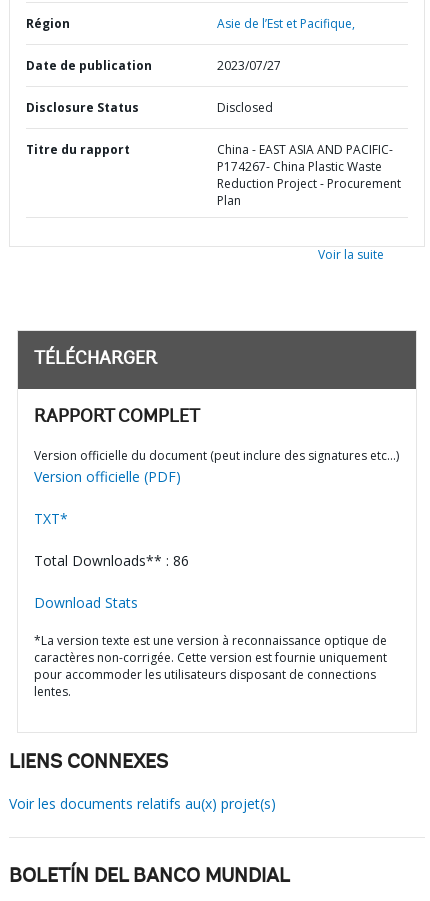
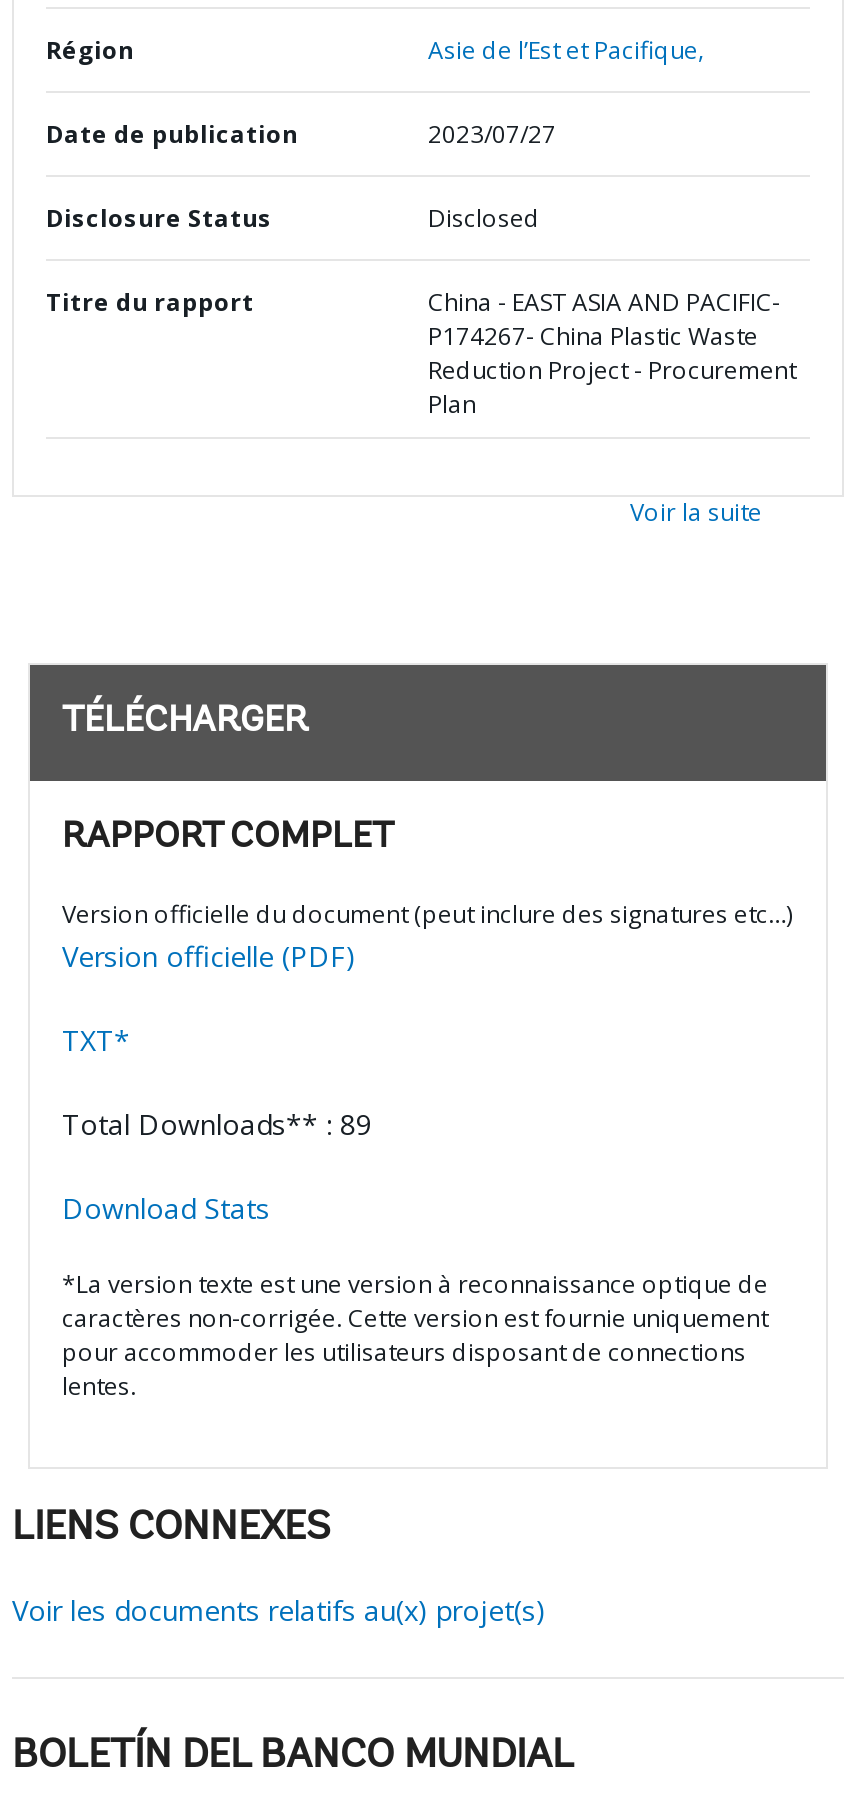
- Total Downloads** : 86
+ Total Downloads** : 89
